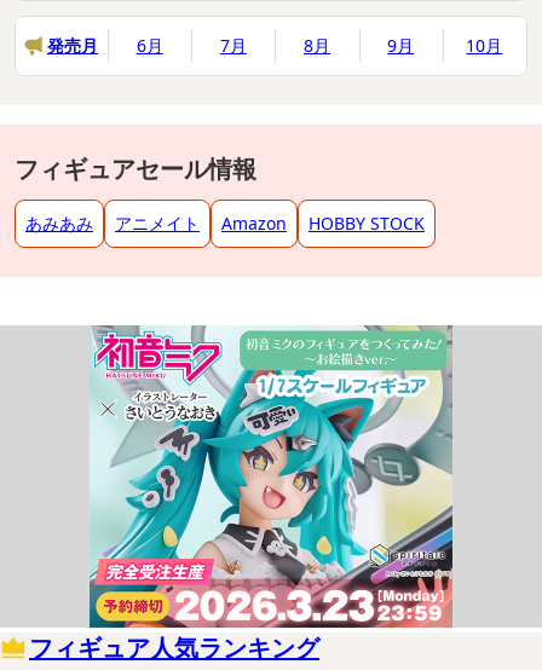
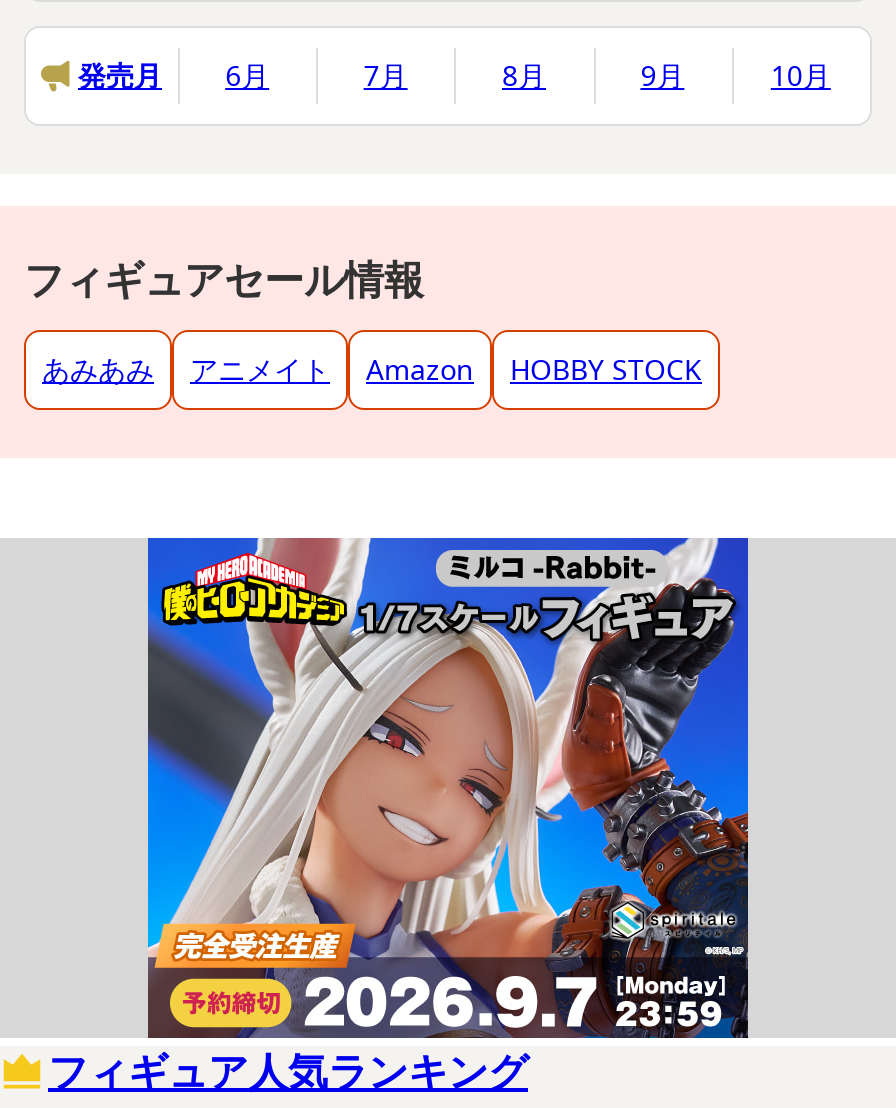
- [image]
+ [image]
